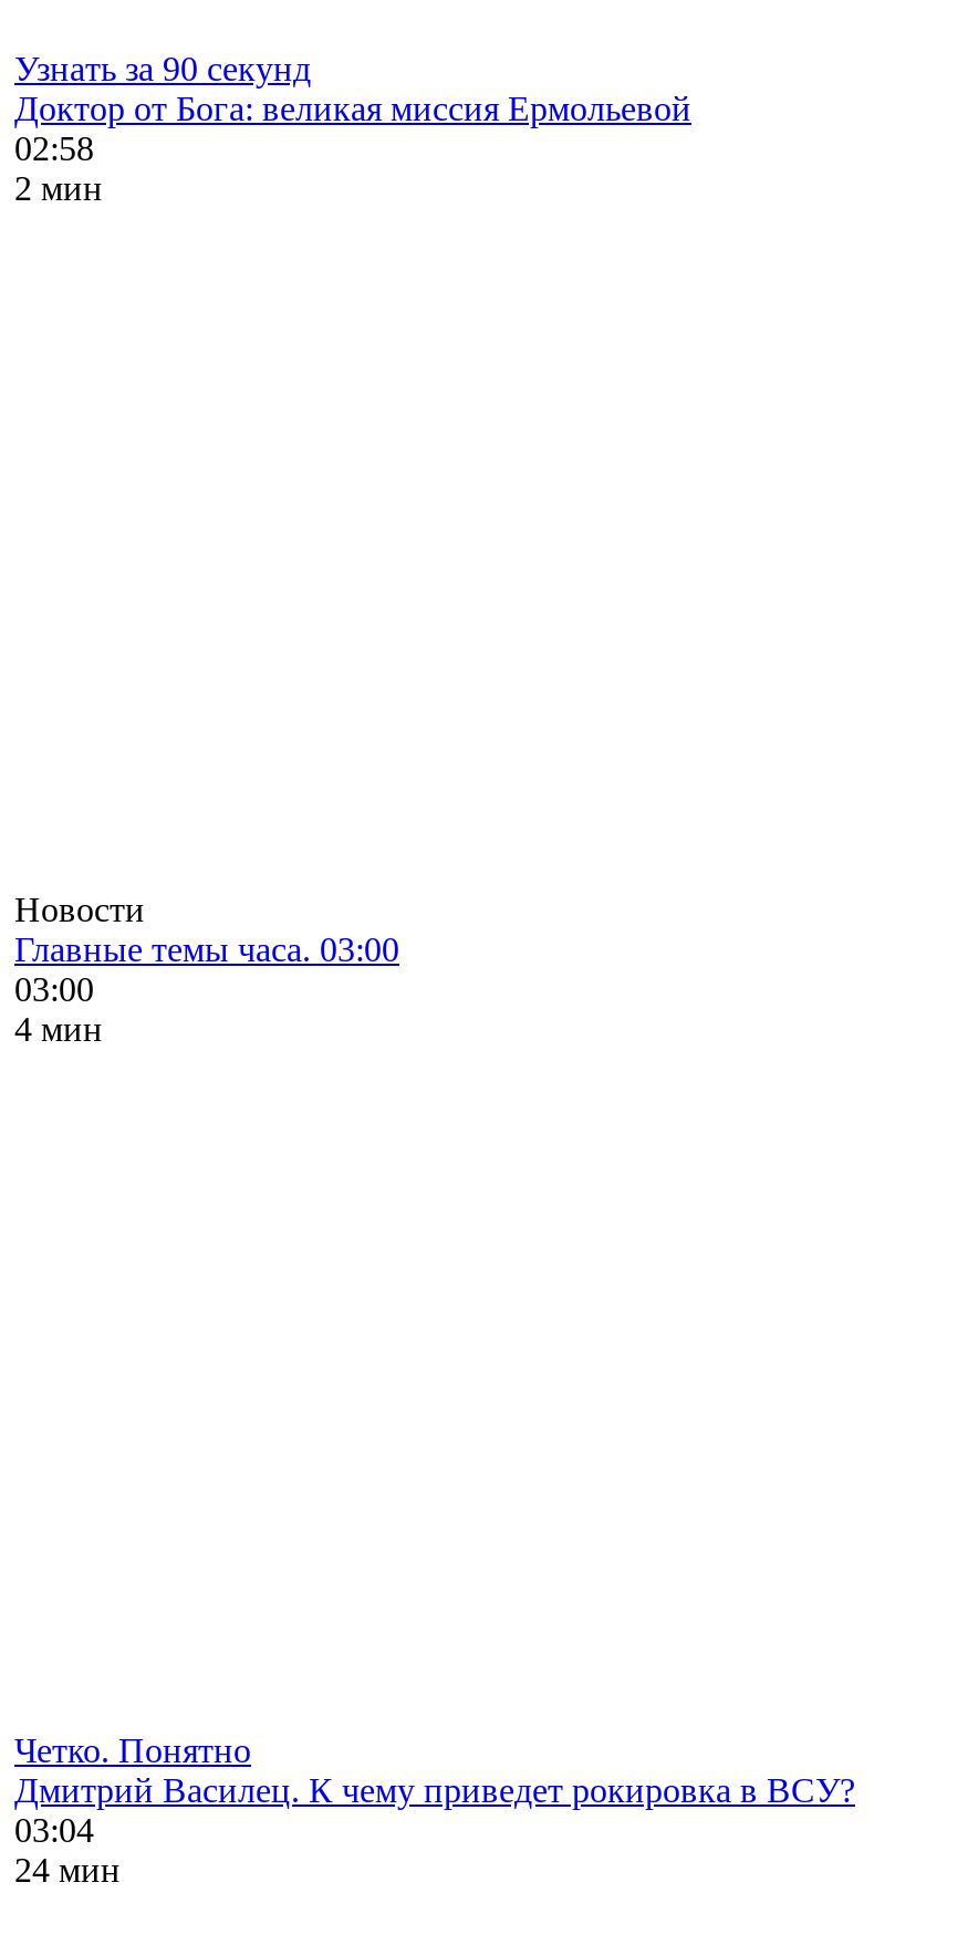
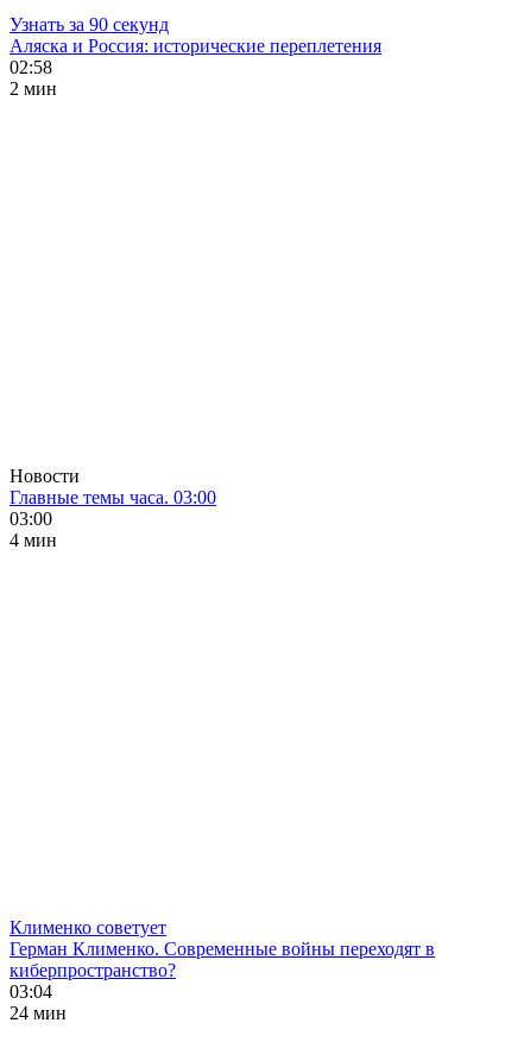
- Доктор от Бога: великая миссия Ермольевой
+ Аляска и Россия: исторические переплетения

- Четко. Понятно
- Дмитрий Василец. К чему приведет рокировка в ВСУ?
+ Клименко советует
+ Герман Клименко. Современные войны переходят в
+ киберпространство?
